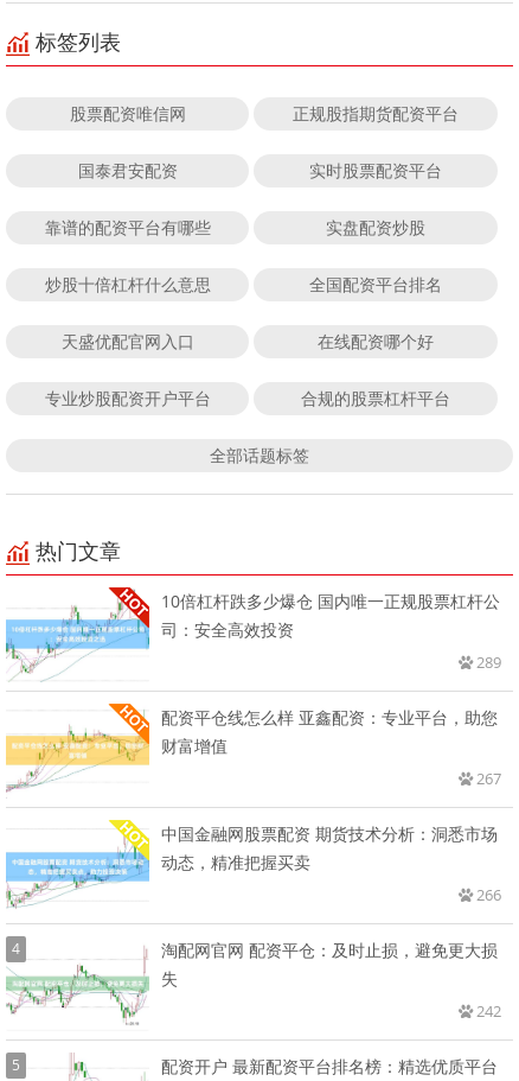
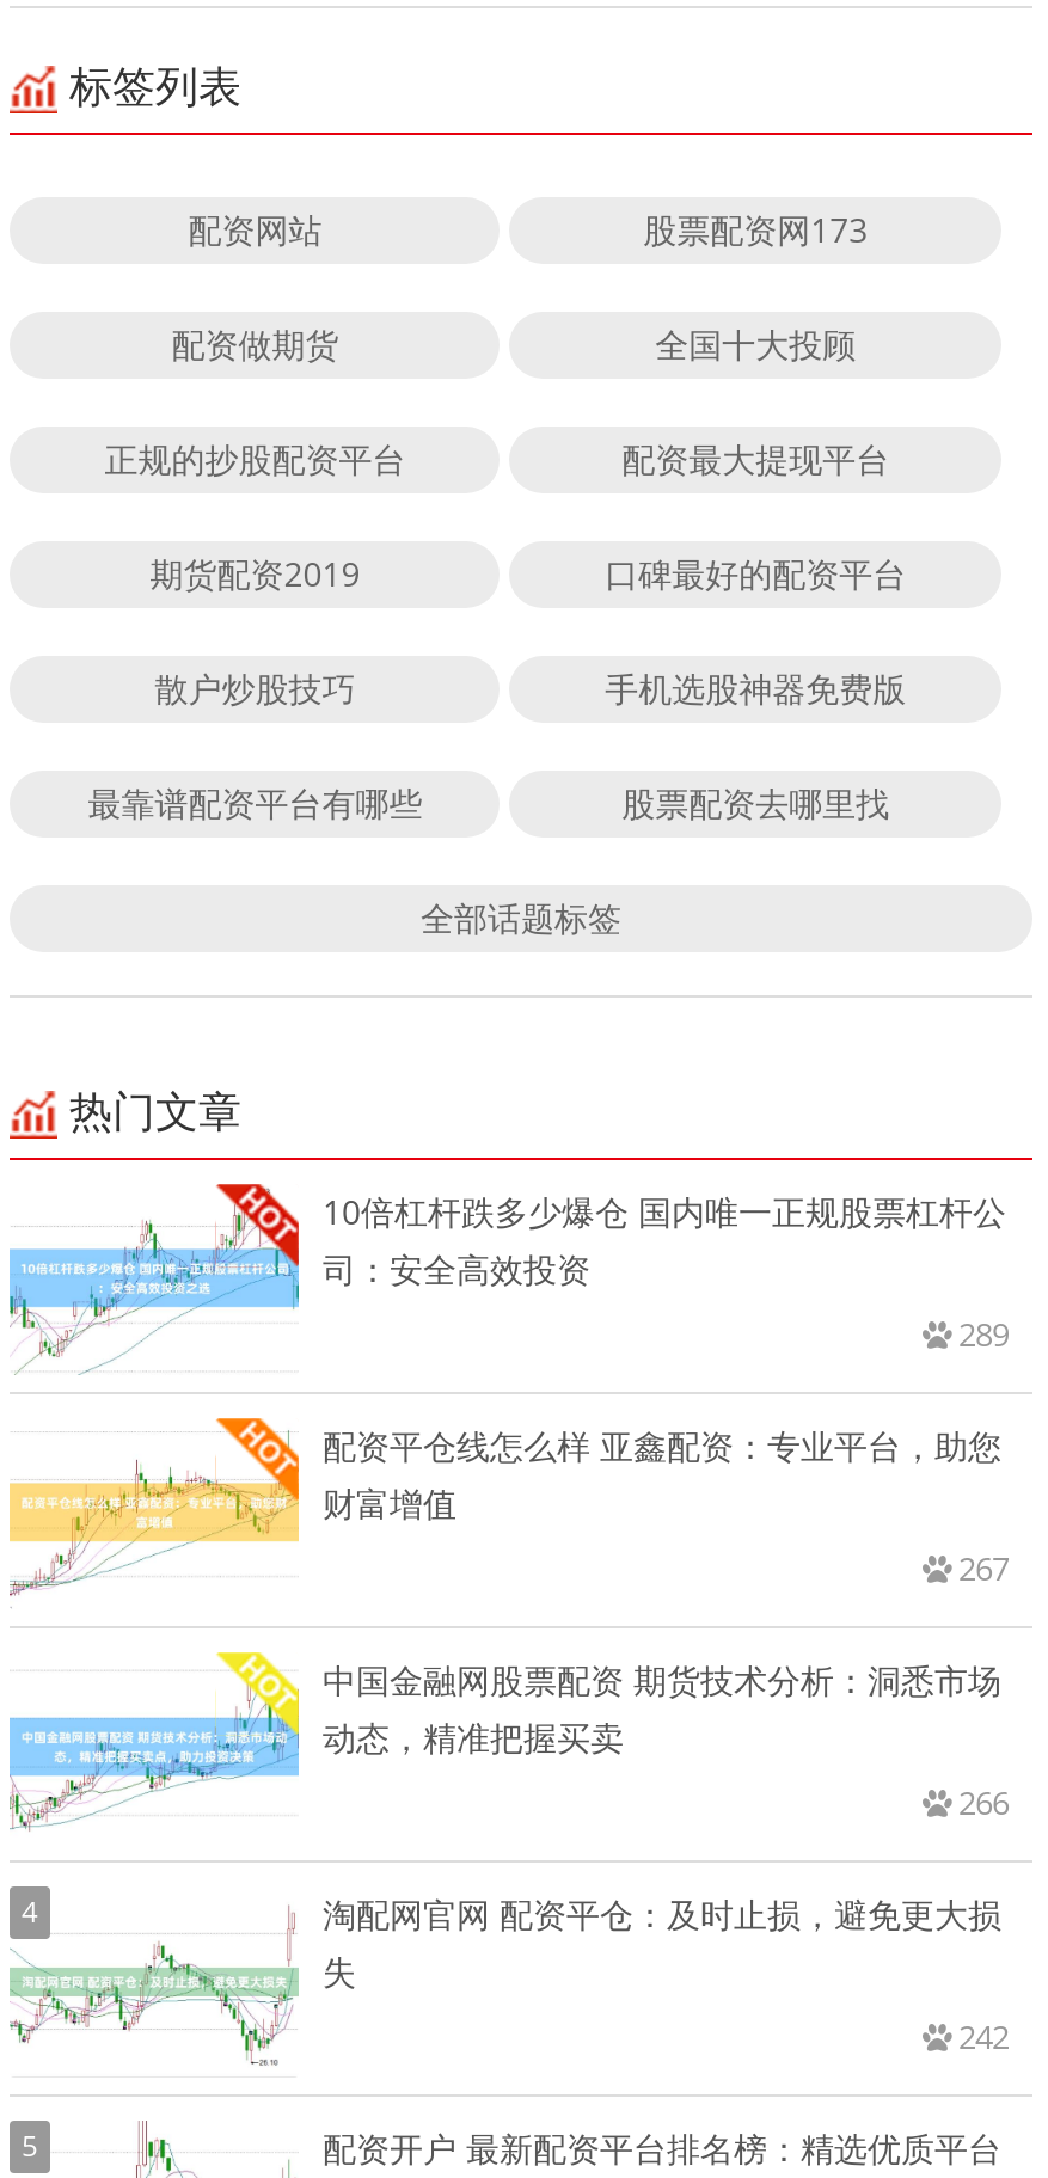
- 股票配资唯信网
- 正规股指期货配资平台
+ 配资网站
+ 股票配资网173

- 国泰君安配资
- 实时股票配资平台
+ 配资做期货
+ 全国十大投顾

- 靠谱的配资平台有哪些
- 实盘配资炒股
+ 正规的抄股配资平台
+ 配资最大提现平台

- 炒股十倍杠杆什么意思
- 全国配资平台排名
+ 期货配资2019
+ 口碑最好的配资平台

- 天盛优配官网入口
- 在线配资哪个好
+ 散户炒股技巧
+ 手机选股神器免费版

- 专业炒股配资开户平台
- 合规的股票杠杆平台
+ 最靠谱配资平台有哪些
+ 股票配资去哪里找
